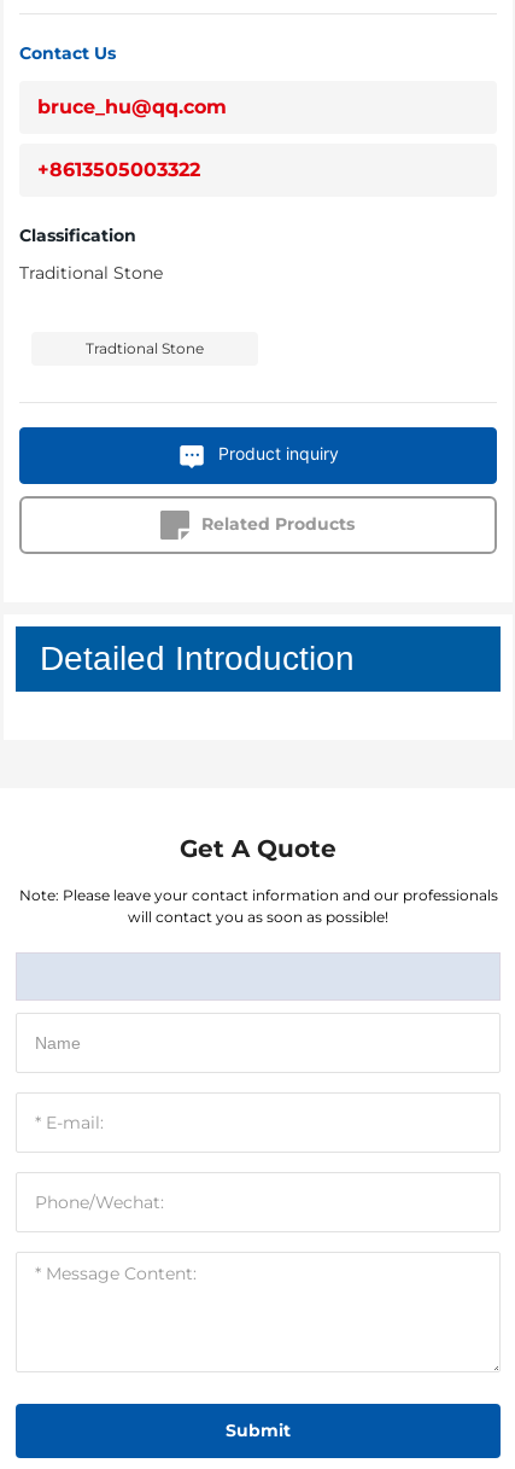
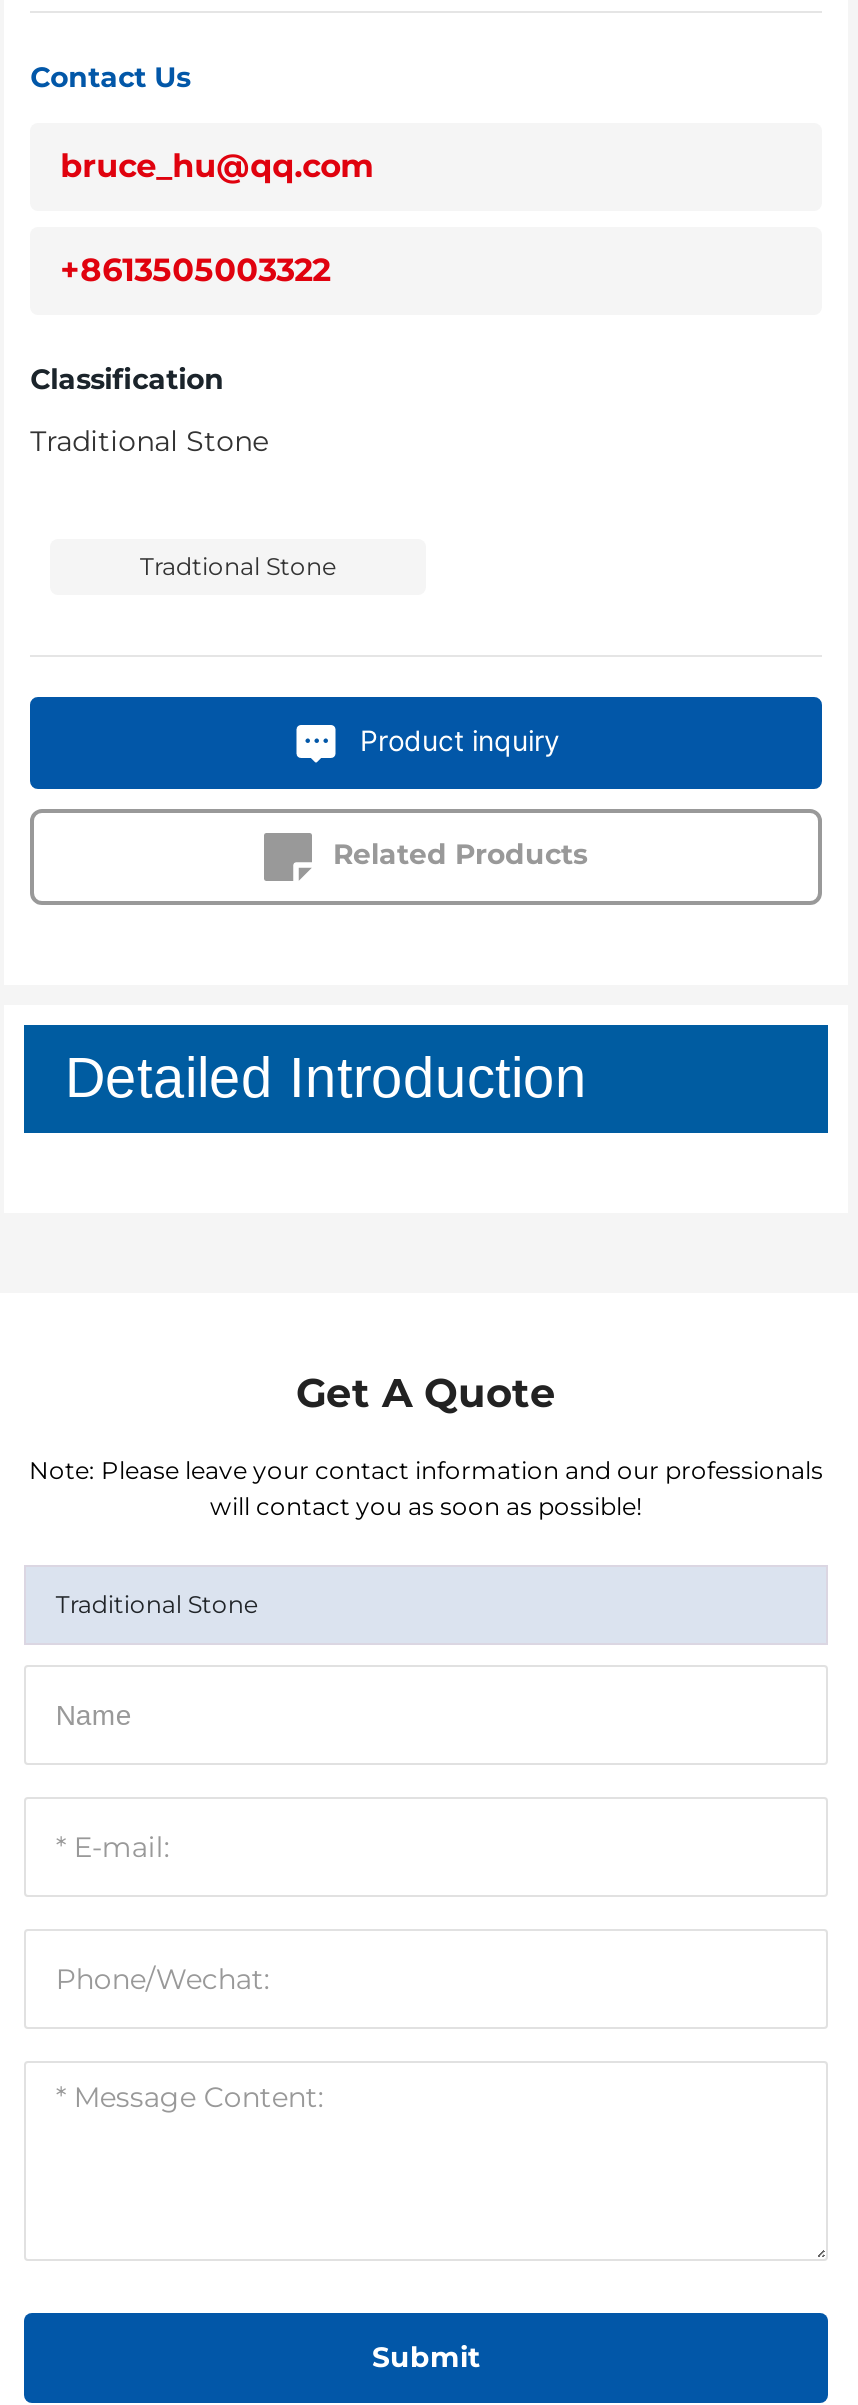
+ Traditional Stone
